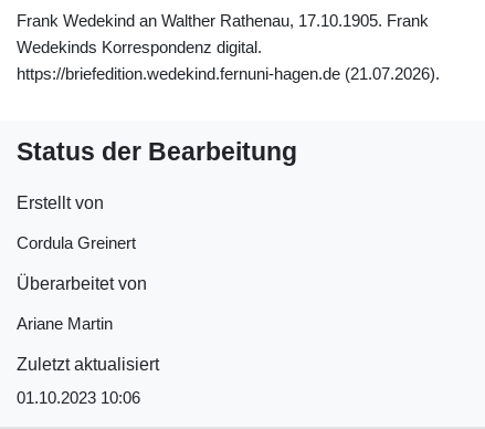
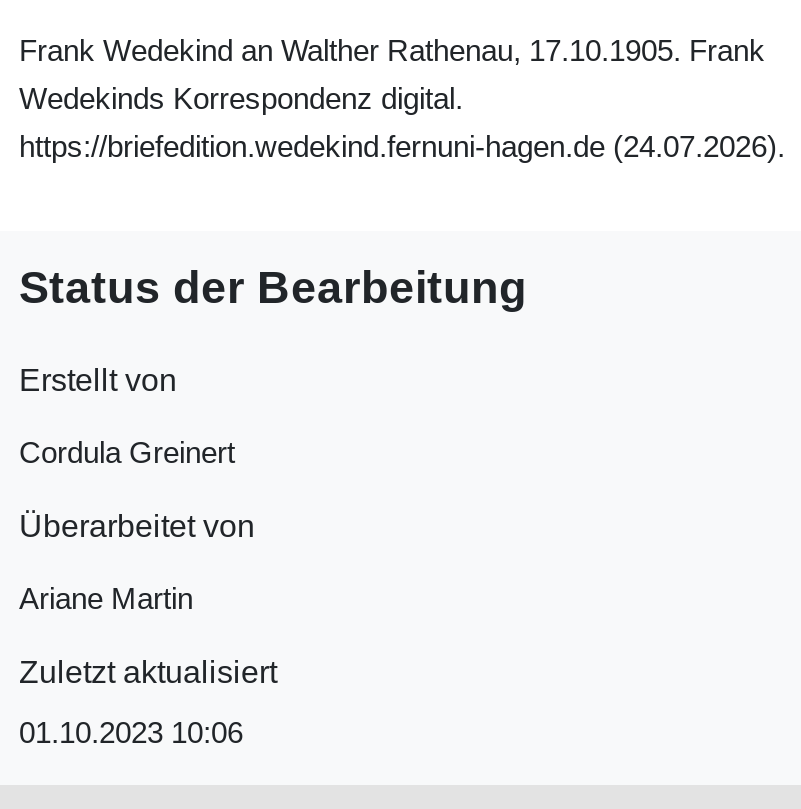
- https://briefedition.wedekind.fernuni-hagen.de (21.07.2026).
+ https://briefedition.wedekind.fernuni-hagen.de (24.07.2026).
